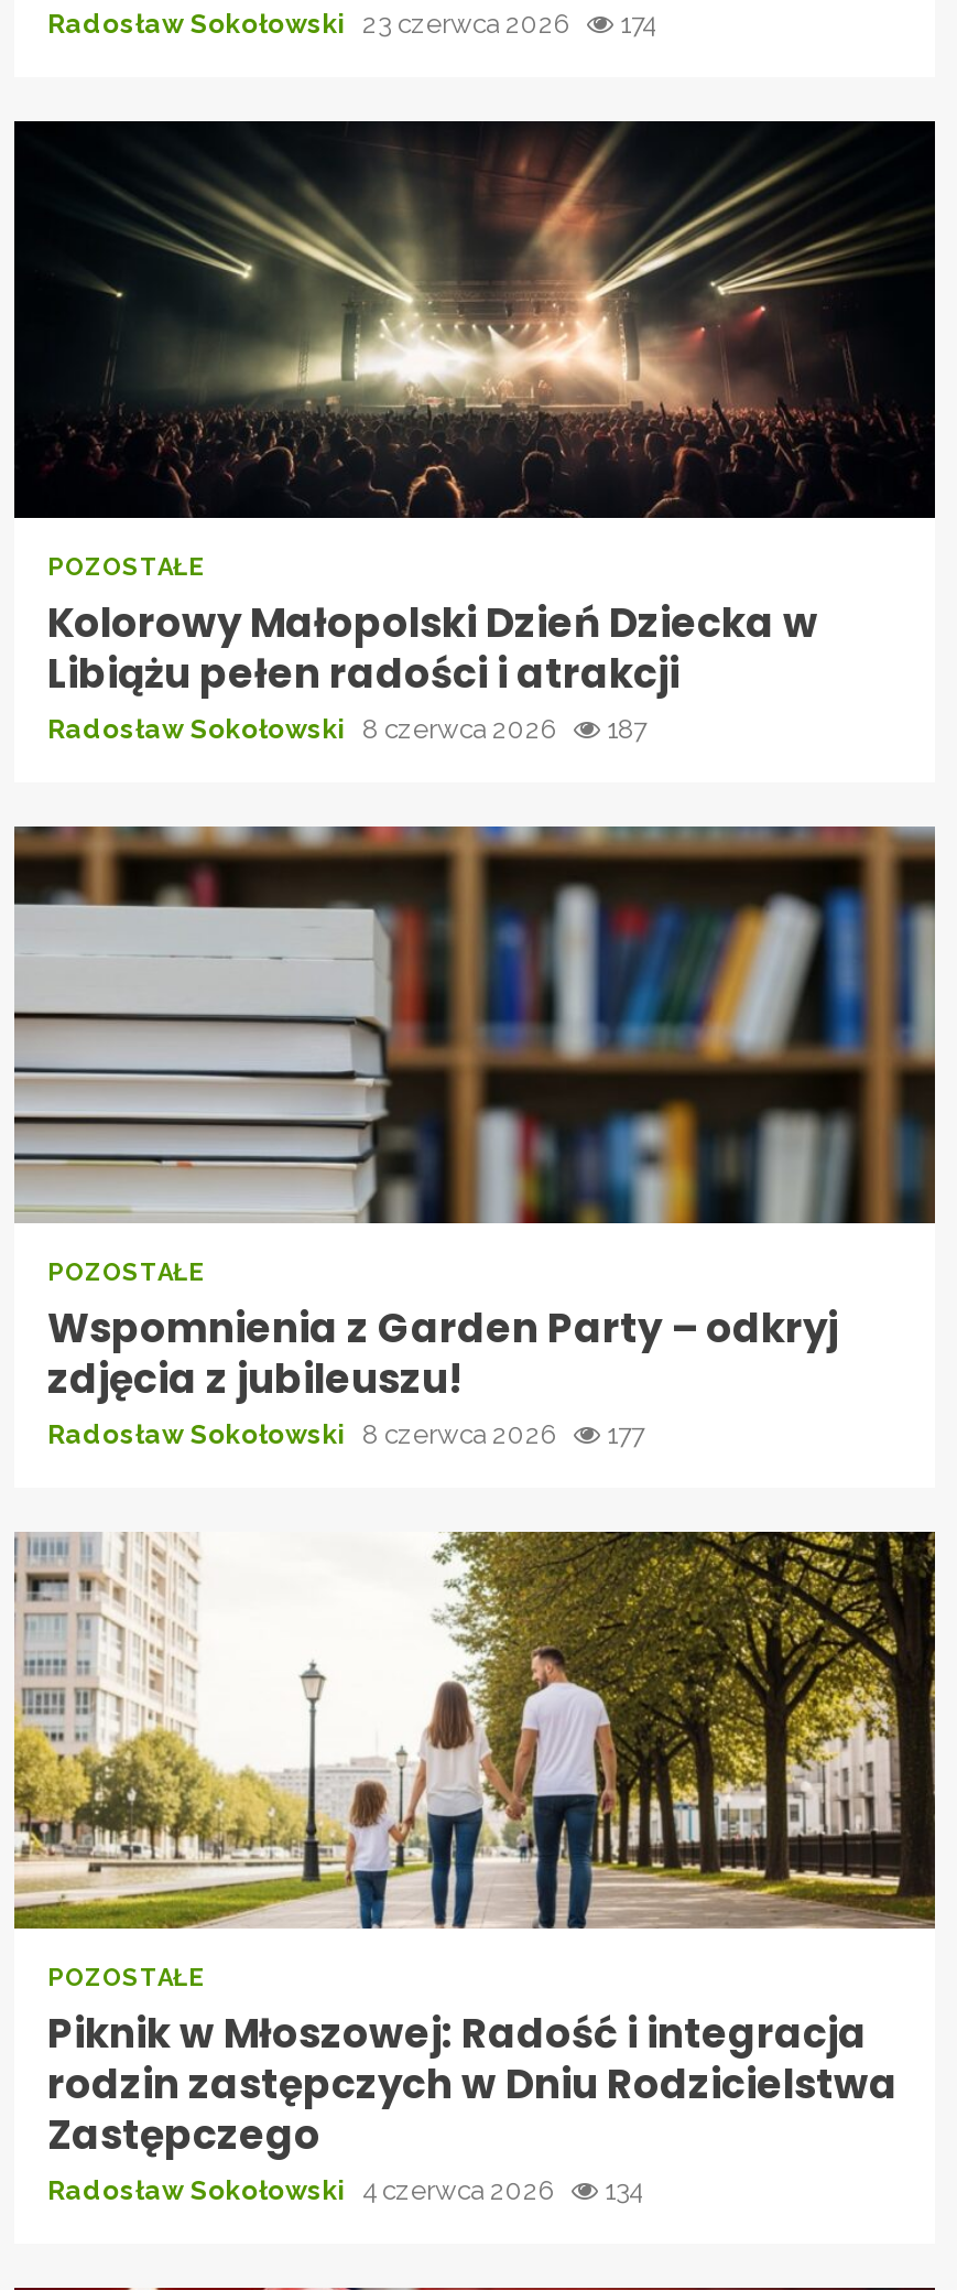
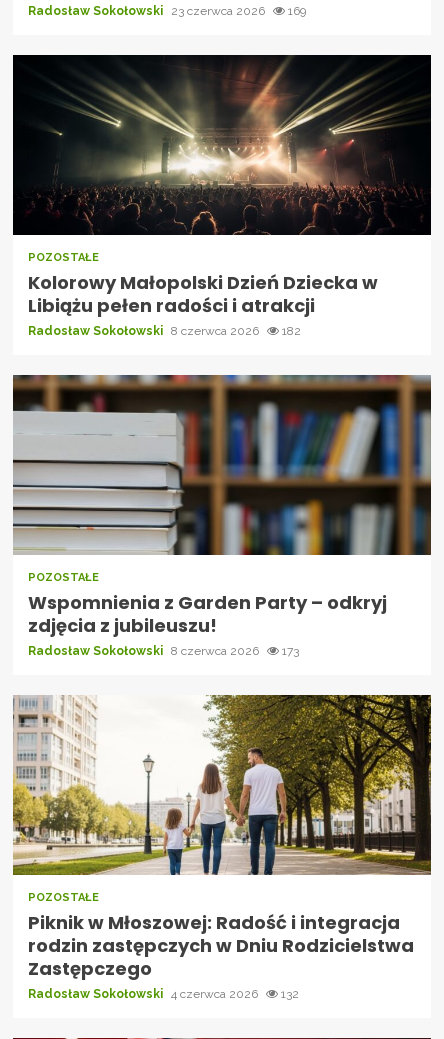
- Radosław Sokołowski 23 czerwca 2026 174
+ Radosław Sokołowski 23 czerwca 2026 169

- Radosław Sokołowski 8 czerwca 2026 187
+ Radosław Sokołowski 8 czerwca 2026 182

- Radosław Sokołowski 8 czerwca 2026 177
+ Radosław Sokołowski 8 czerwca 2026 173

- Radosław Sokołowski 4 czerwca 2026 134
+ Radosław Sokołowski 4 czerwca 2026 132
